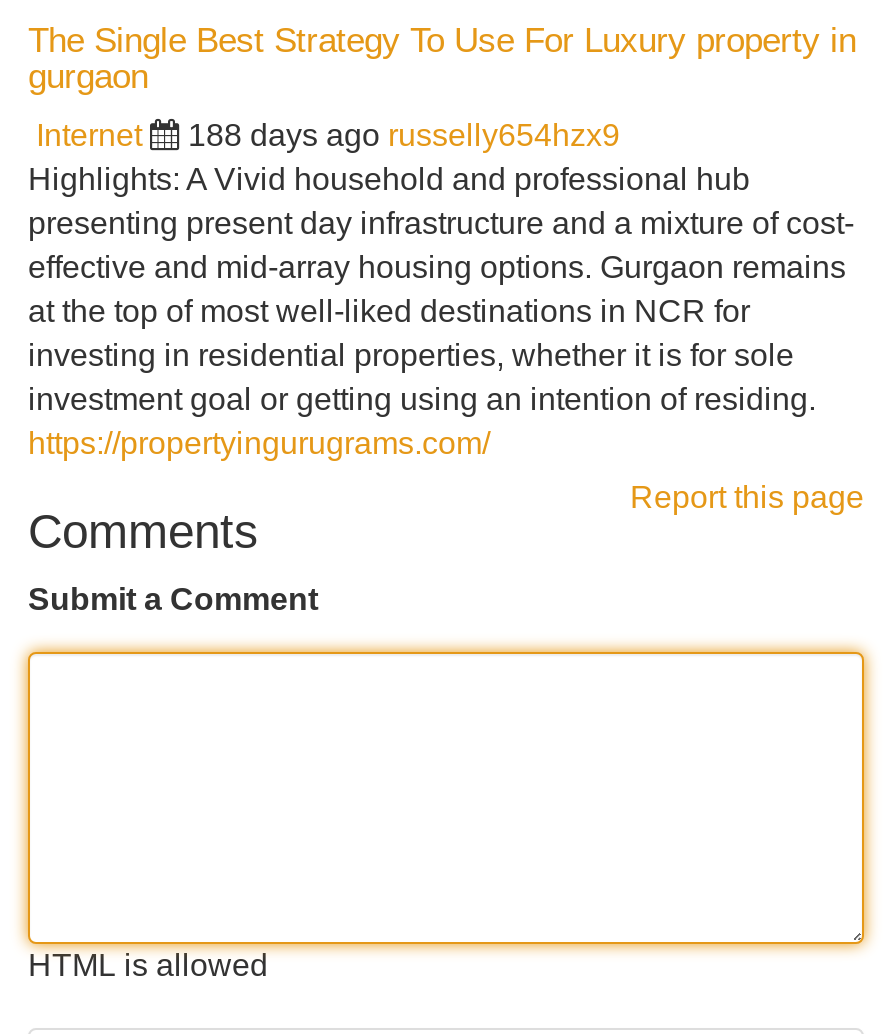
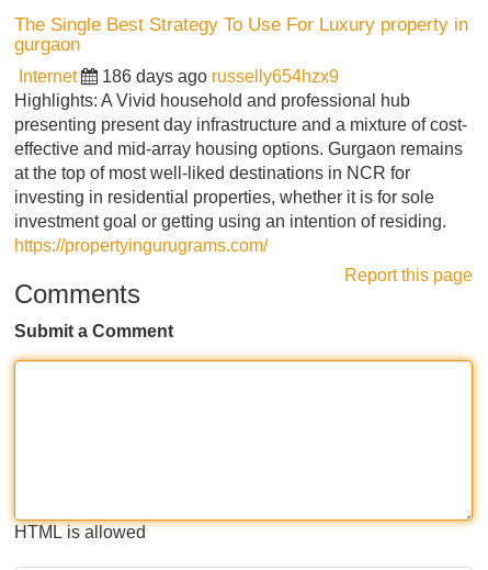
- 188 days ago russelly654hzx9
+ 186 days ago russelly654hzx9
